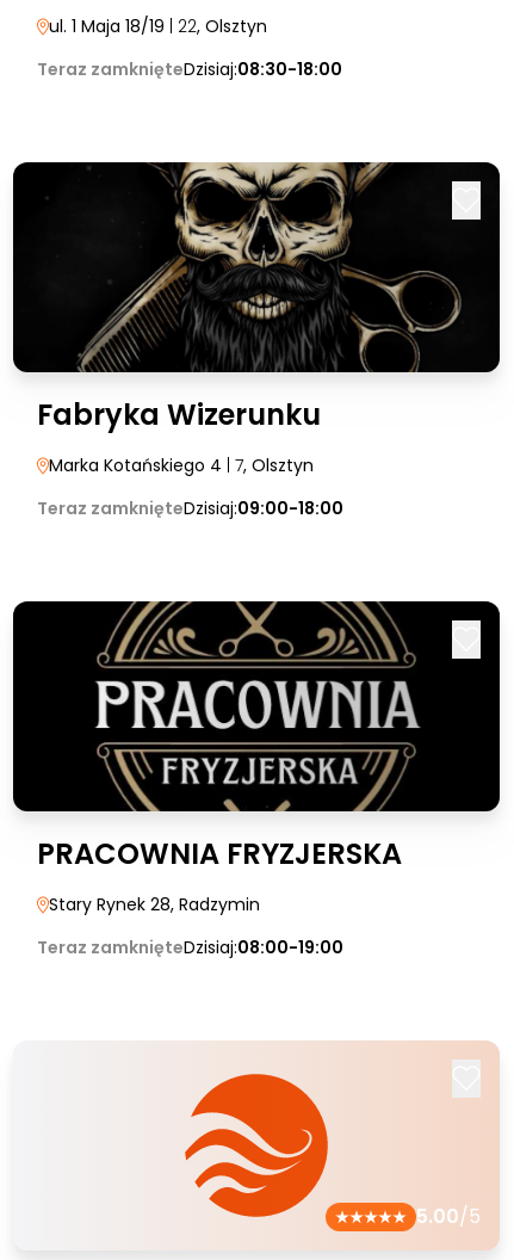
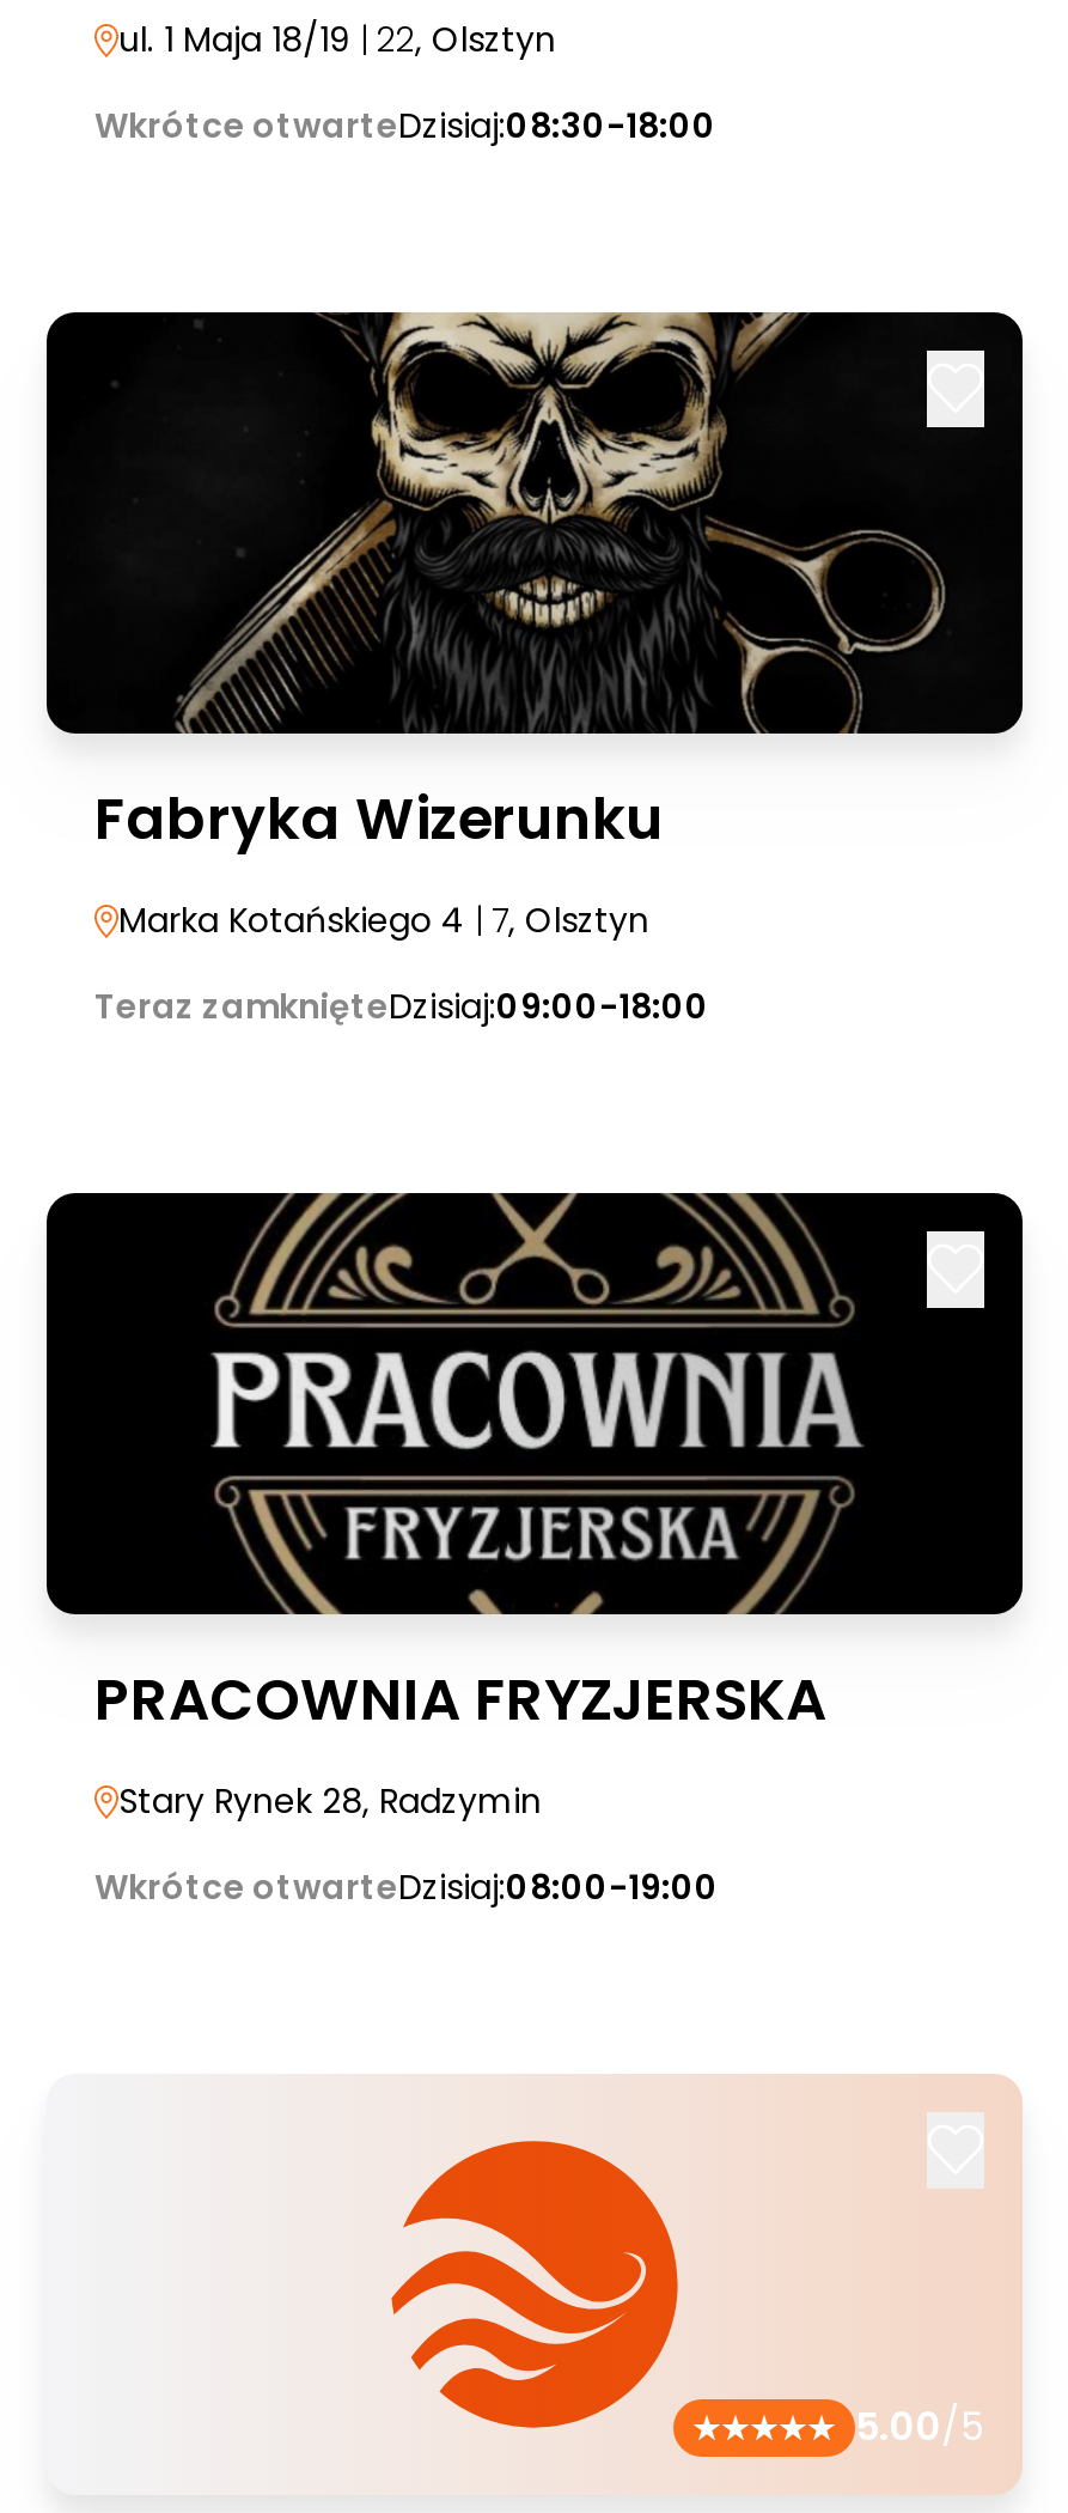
- Teraz zamknięteDzisiaj:08:30-18:00
+ Wkrótce otwarteDzisiaj:08:30-18:00

- Teraz zamknięteDzisiaj:08:00-19:00
+ Wkrótce otwarteDzisiaj:08:00-19:00
